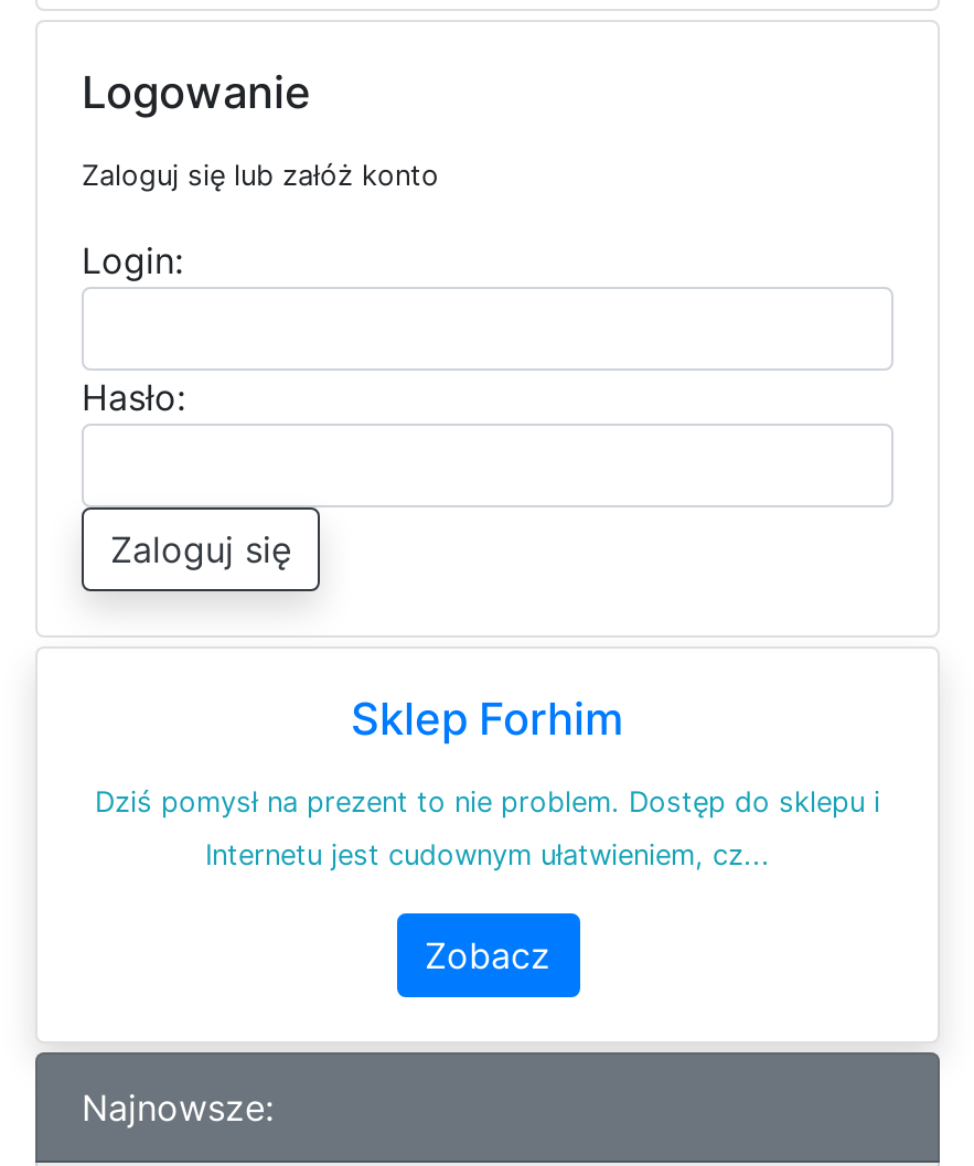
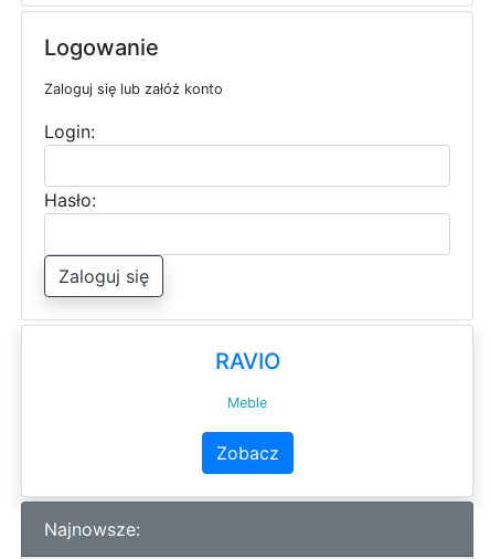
- Sklep Forhim
- Dziś pomysł na prezent to nie problem. Dostęp do sklepu i
- Internetu jest cudownym ułatwieniem, cz...
+ RAVIO
+ Meble
